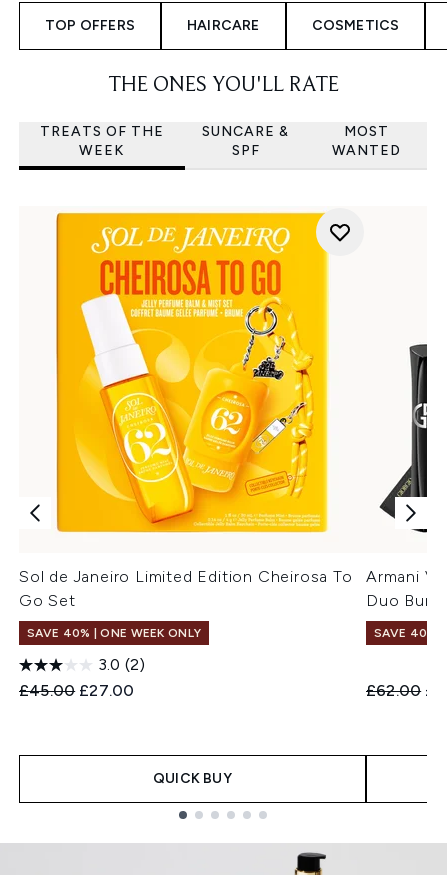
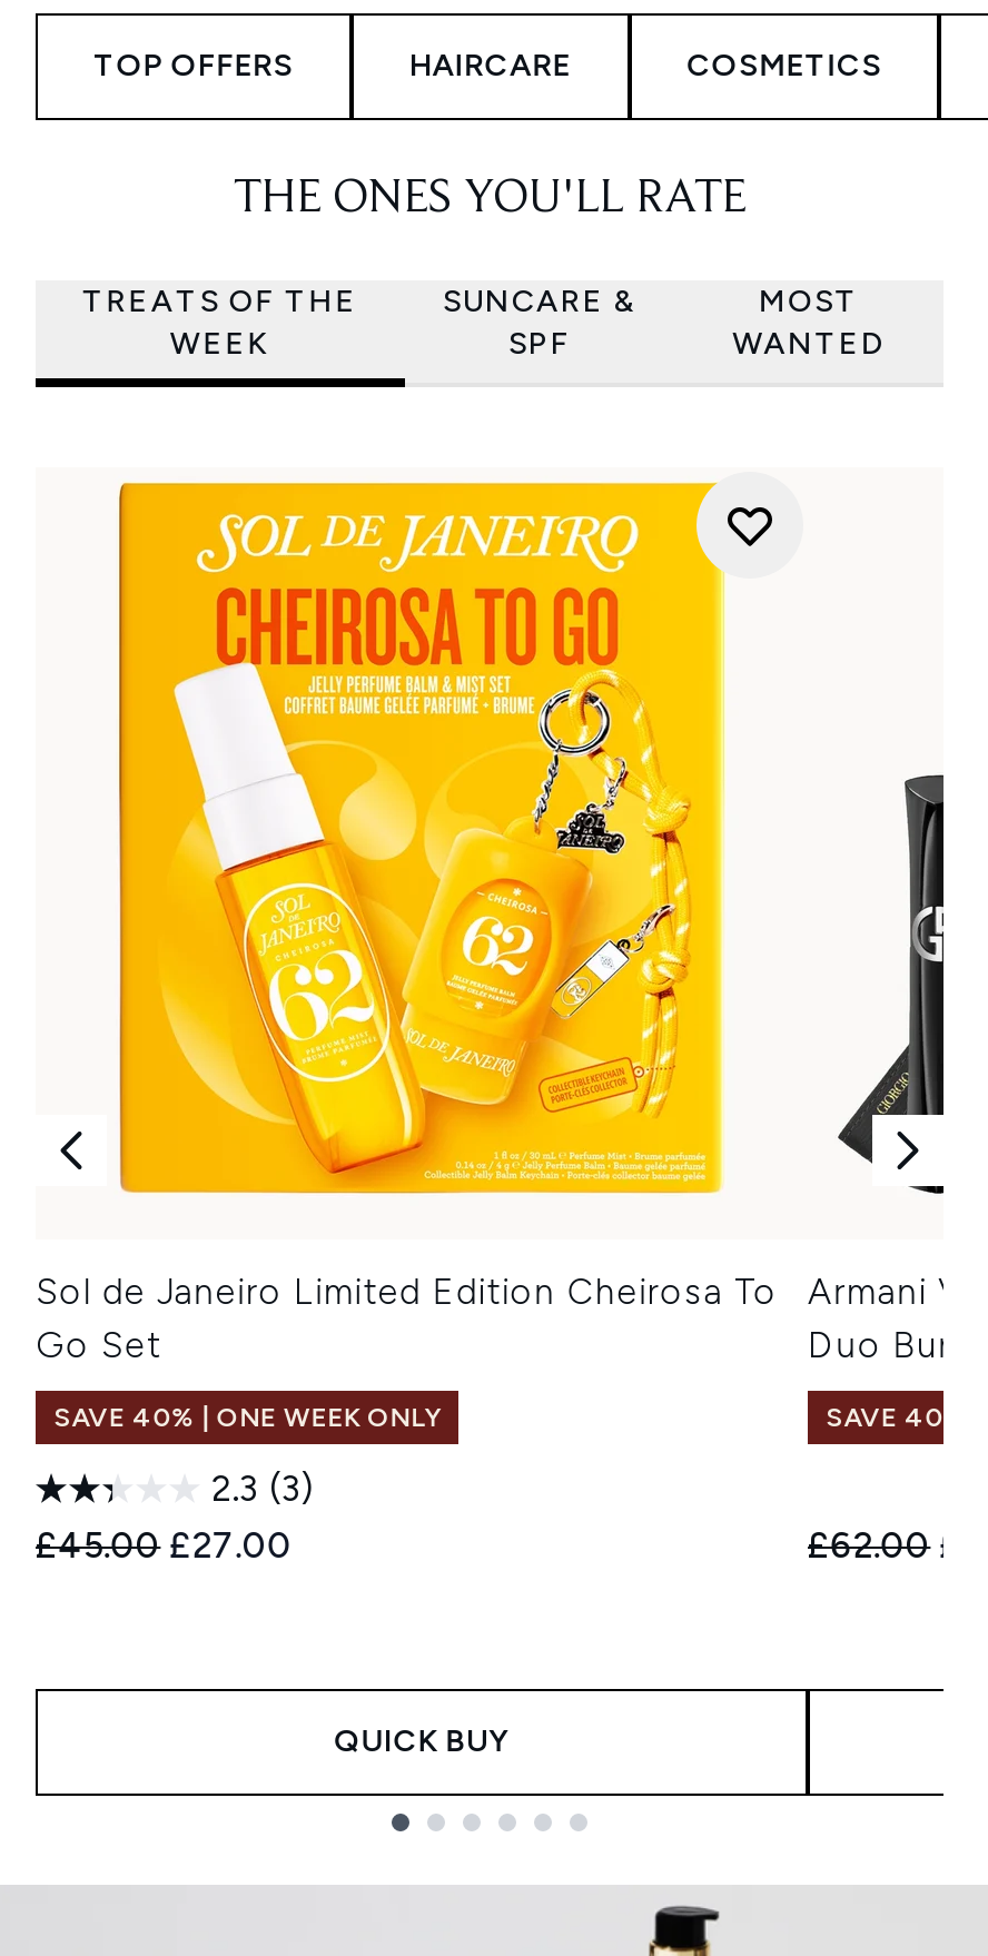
- 3.0 (2)
+ 2.3 (3)
